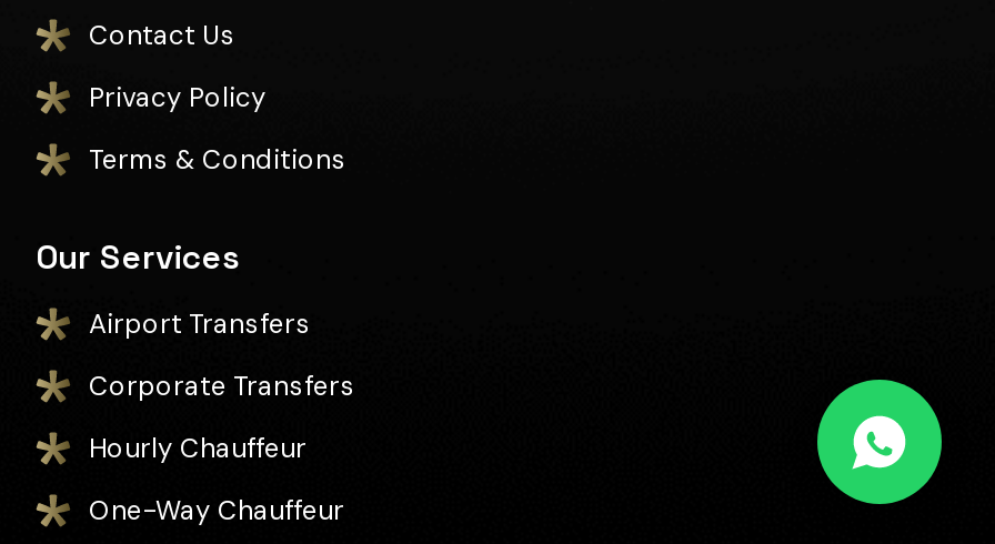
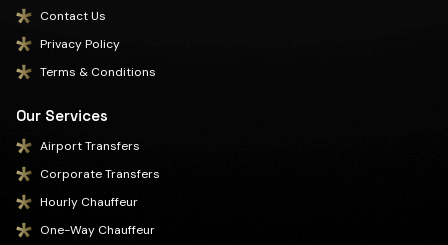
- [image]
